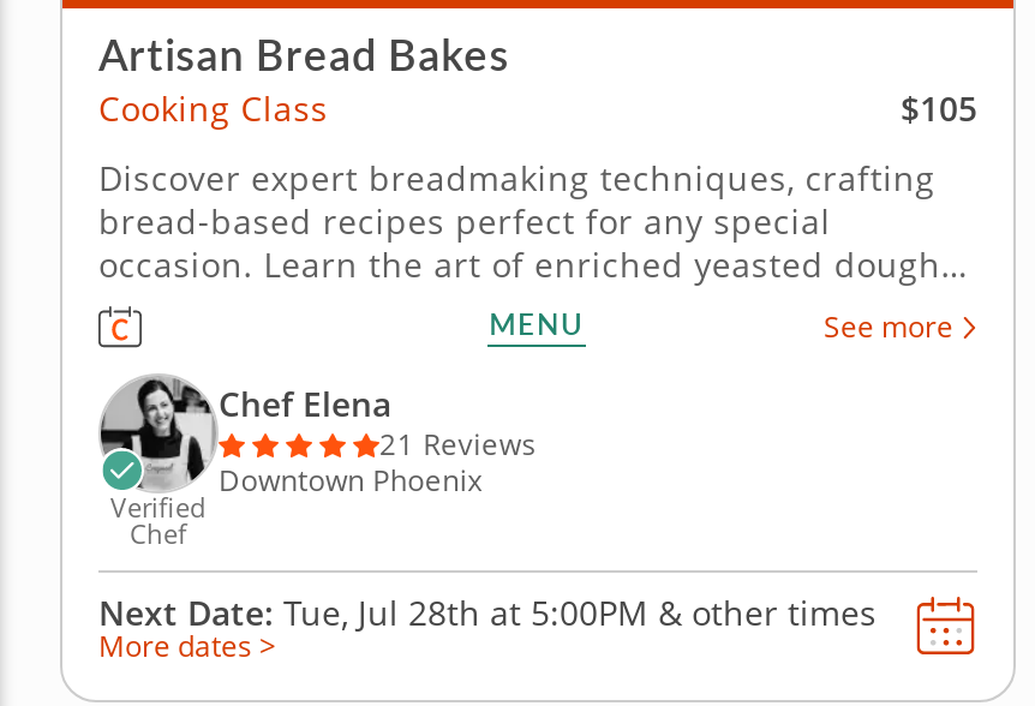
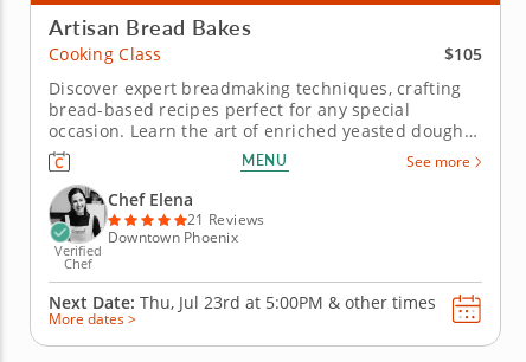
- Next Date: Tue, Jul 28th at 5:00PM & other times
+ Next Date: Thu, Jul 23rd at 5:00PM & other times
